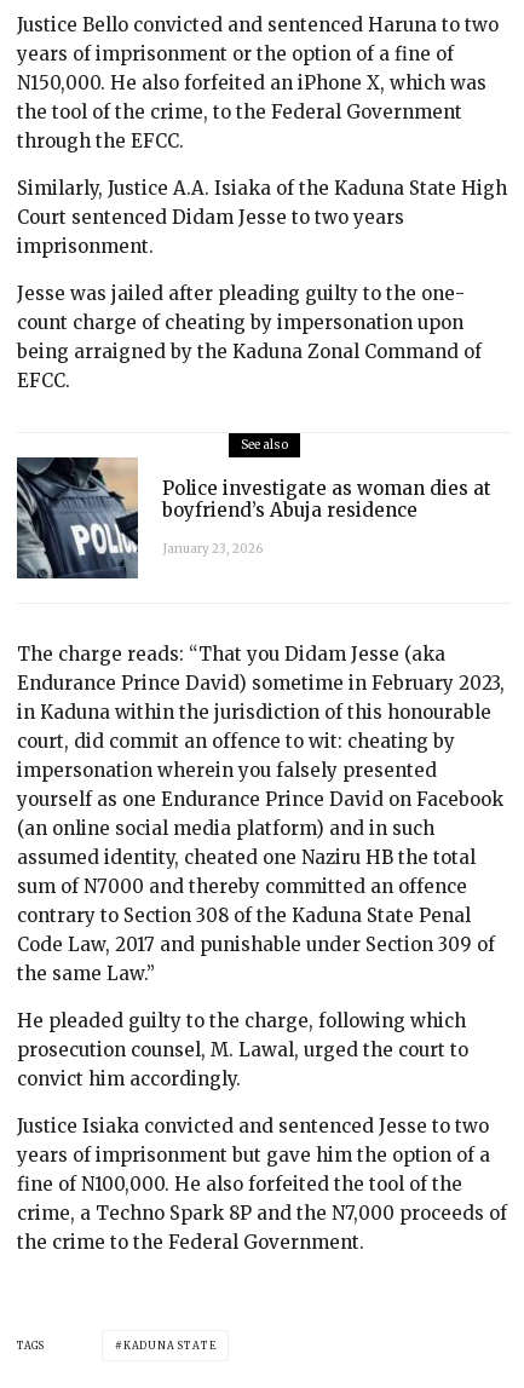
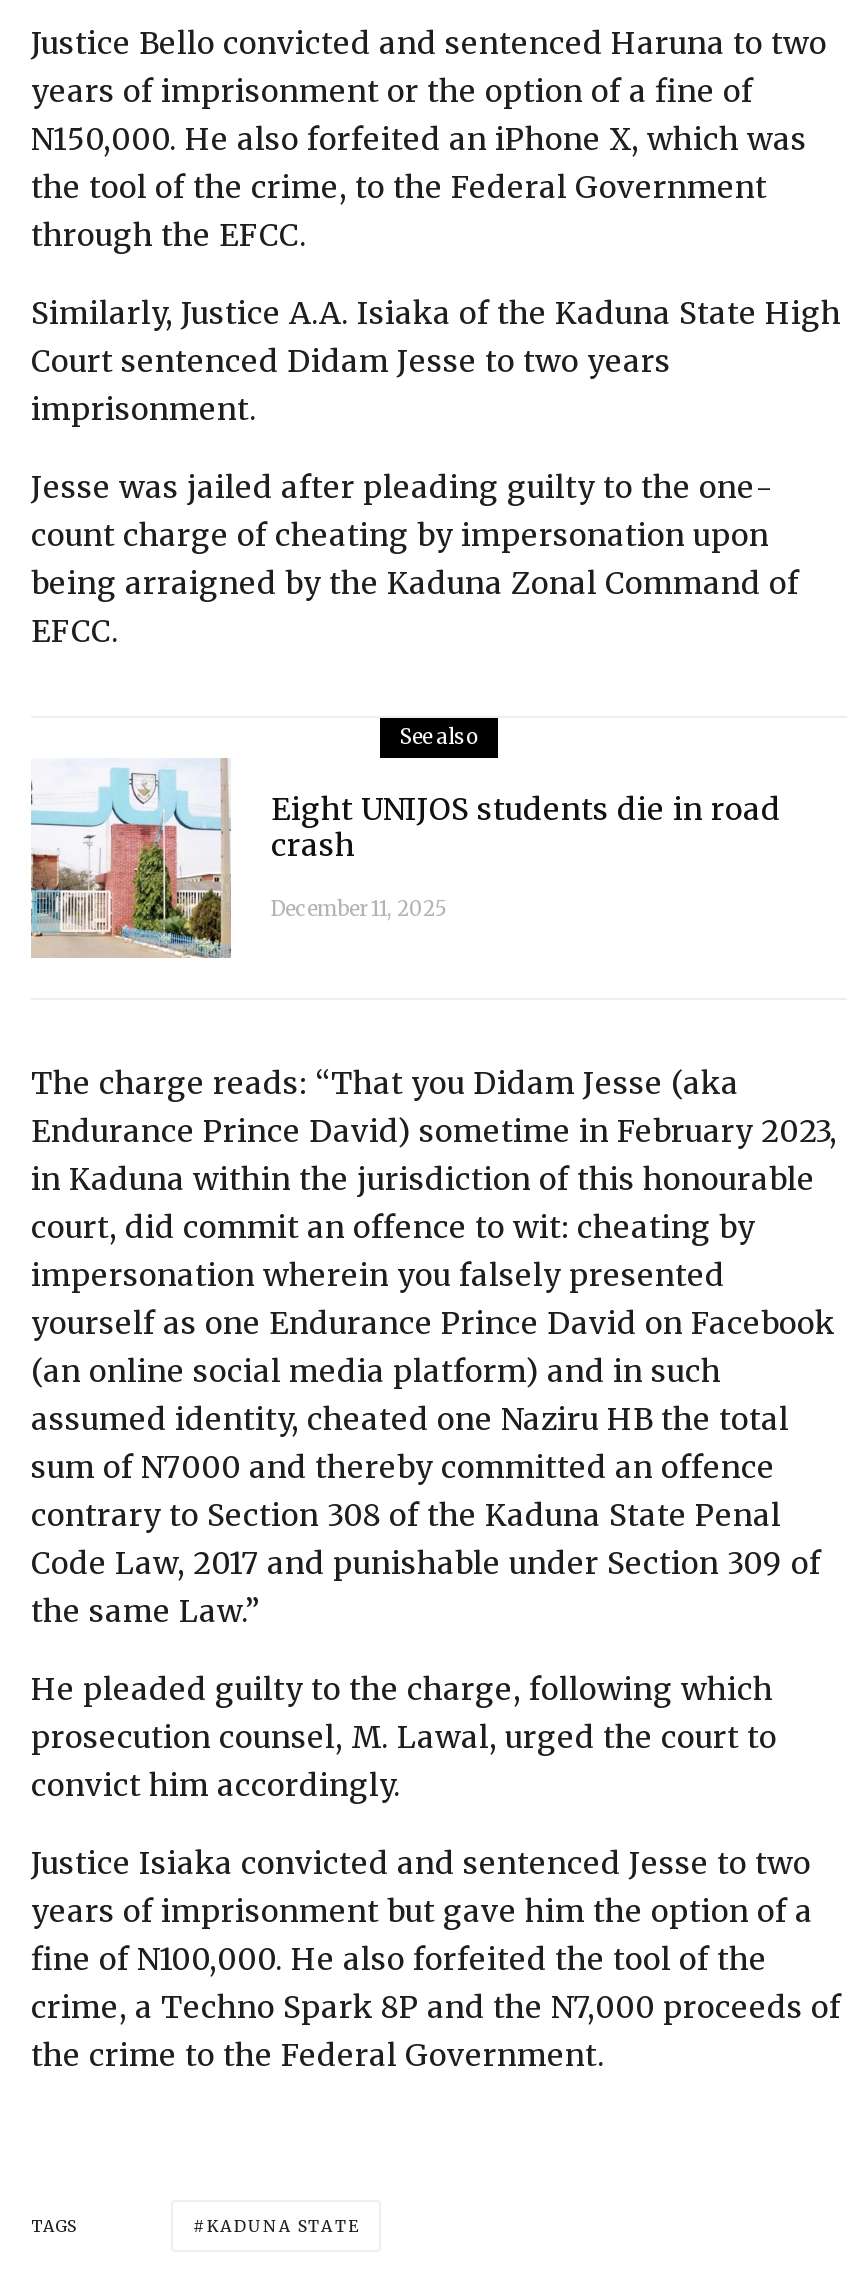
- [image]
- Police investigate as woman dies at
- boyfriend’s Abuja residence
+ [image]
+ Eight UNIJOS students die in road
+ crash

- January 23, 2026
+ December 11, 2025
